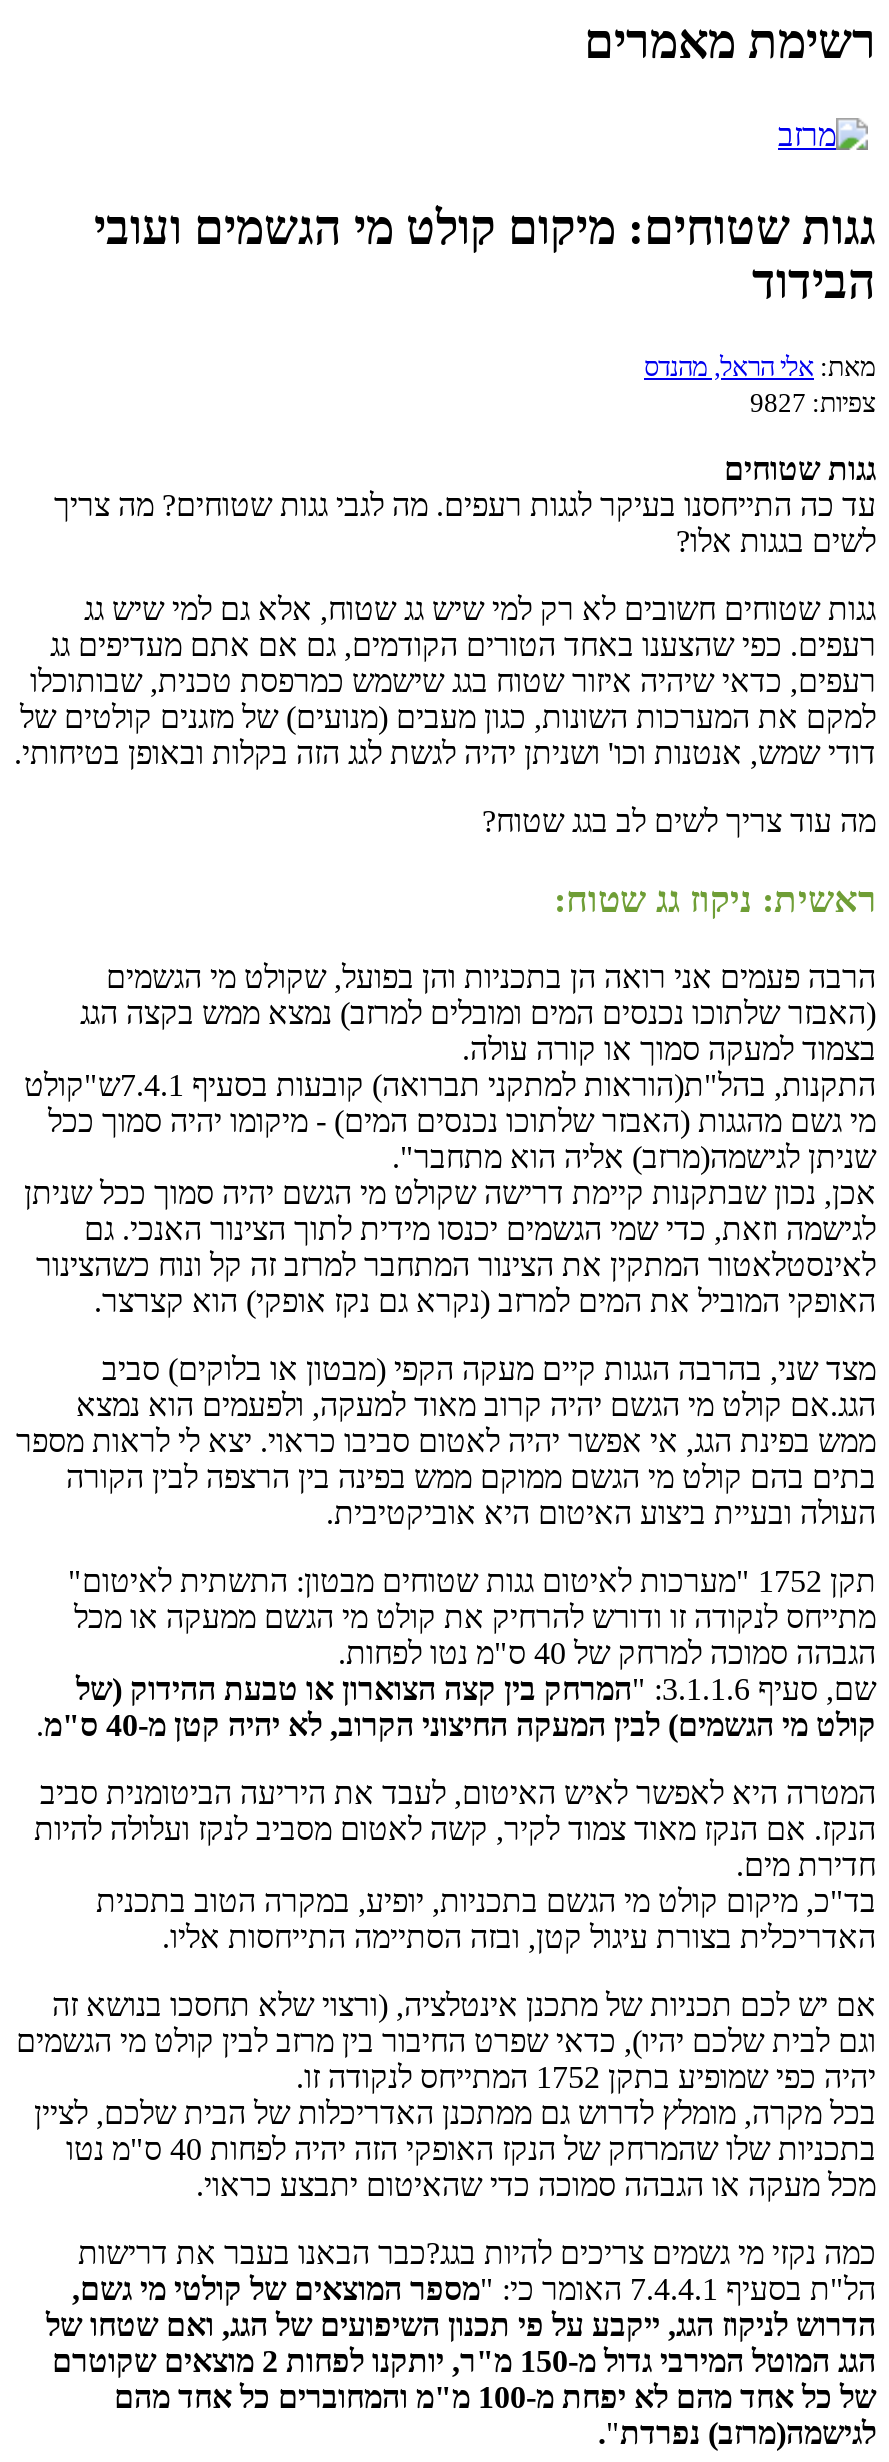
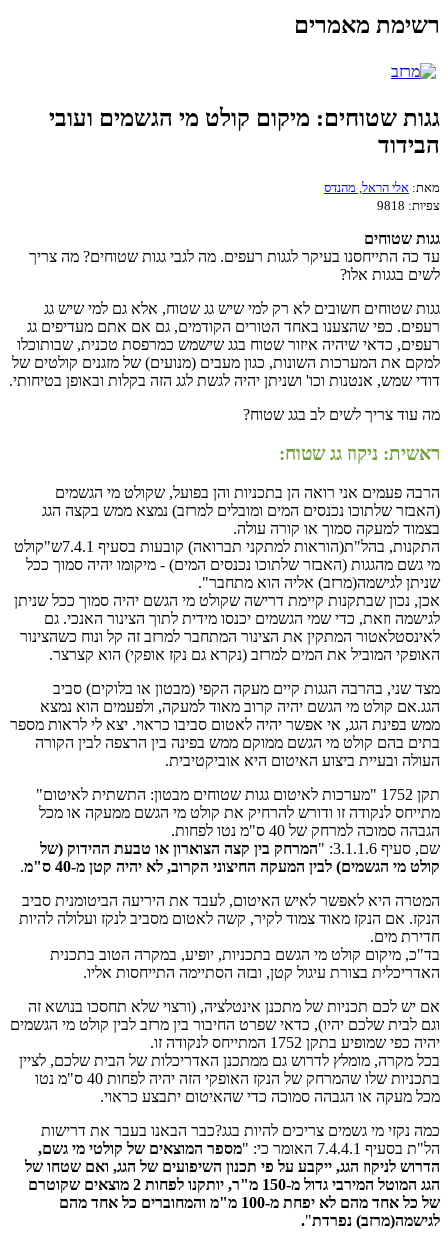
- צפיות: 9827
+ צפיות: 9818
